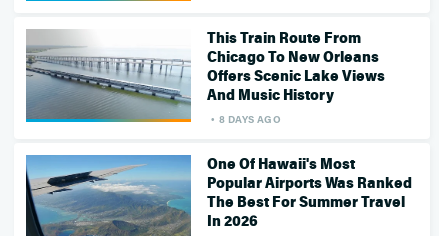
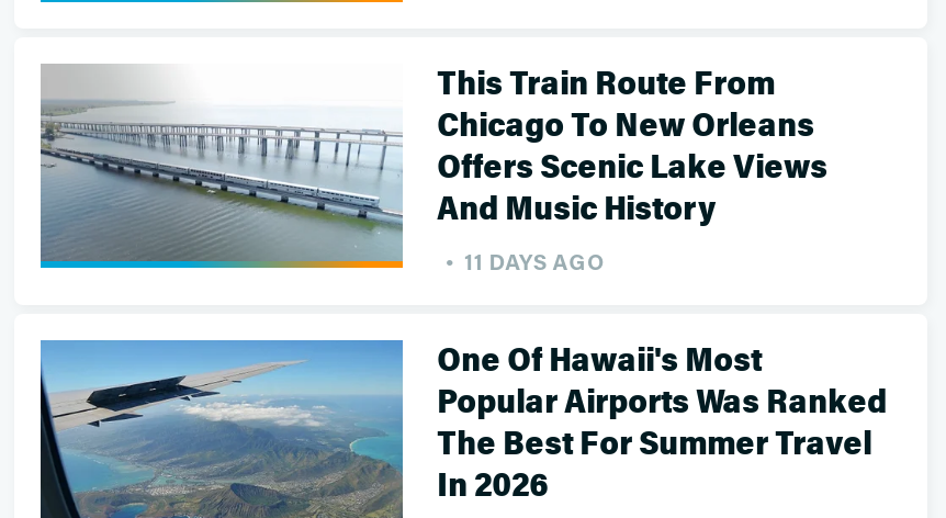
- 8 DAYS AGO
+ 11 DAYS AGO
